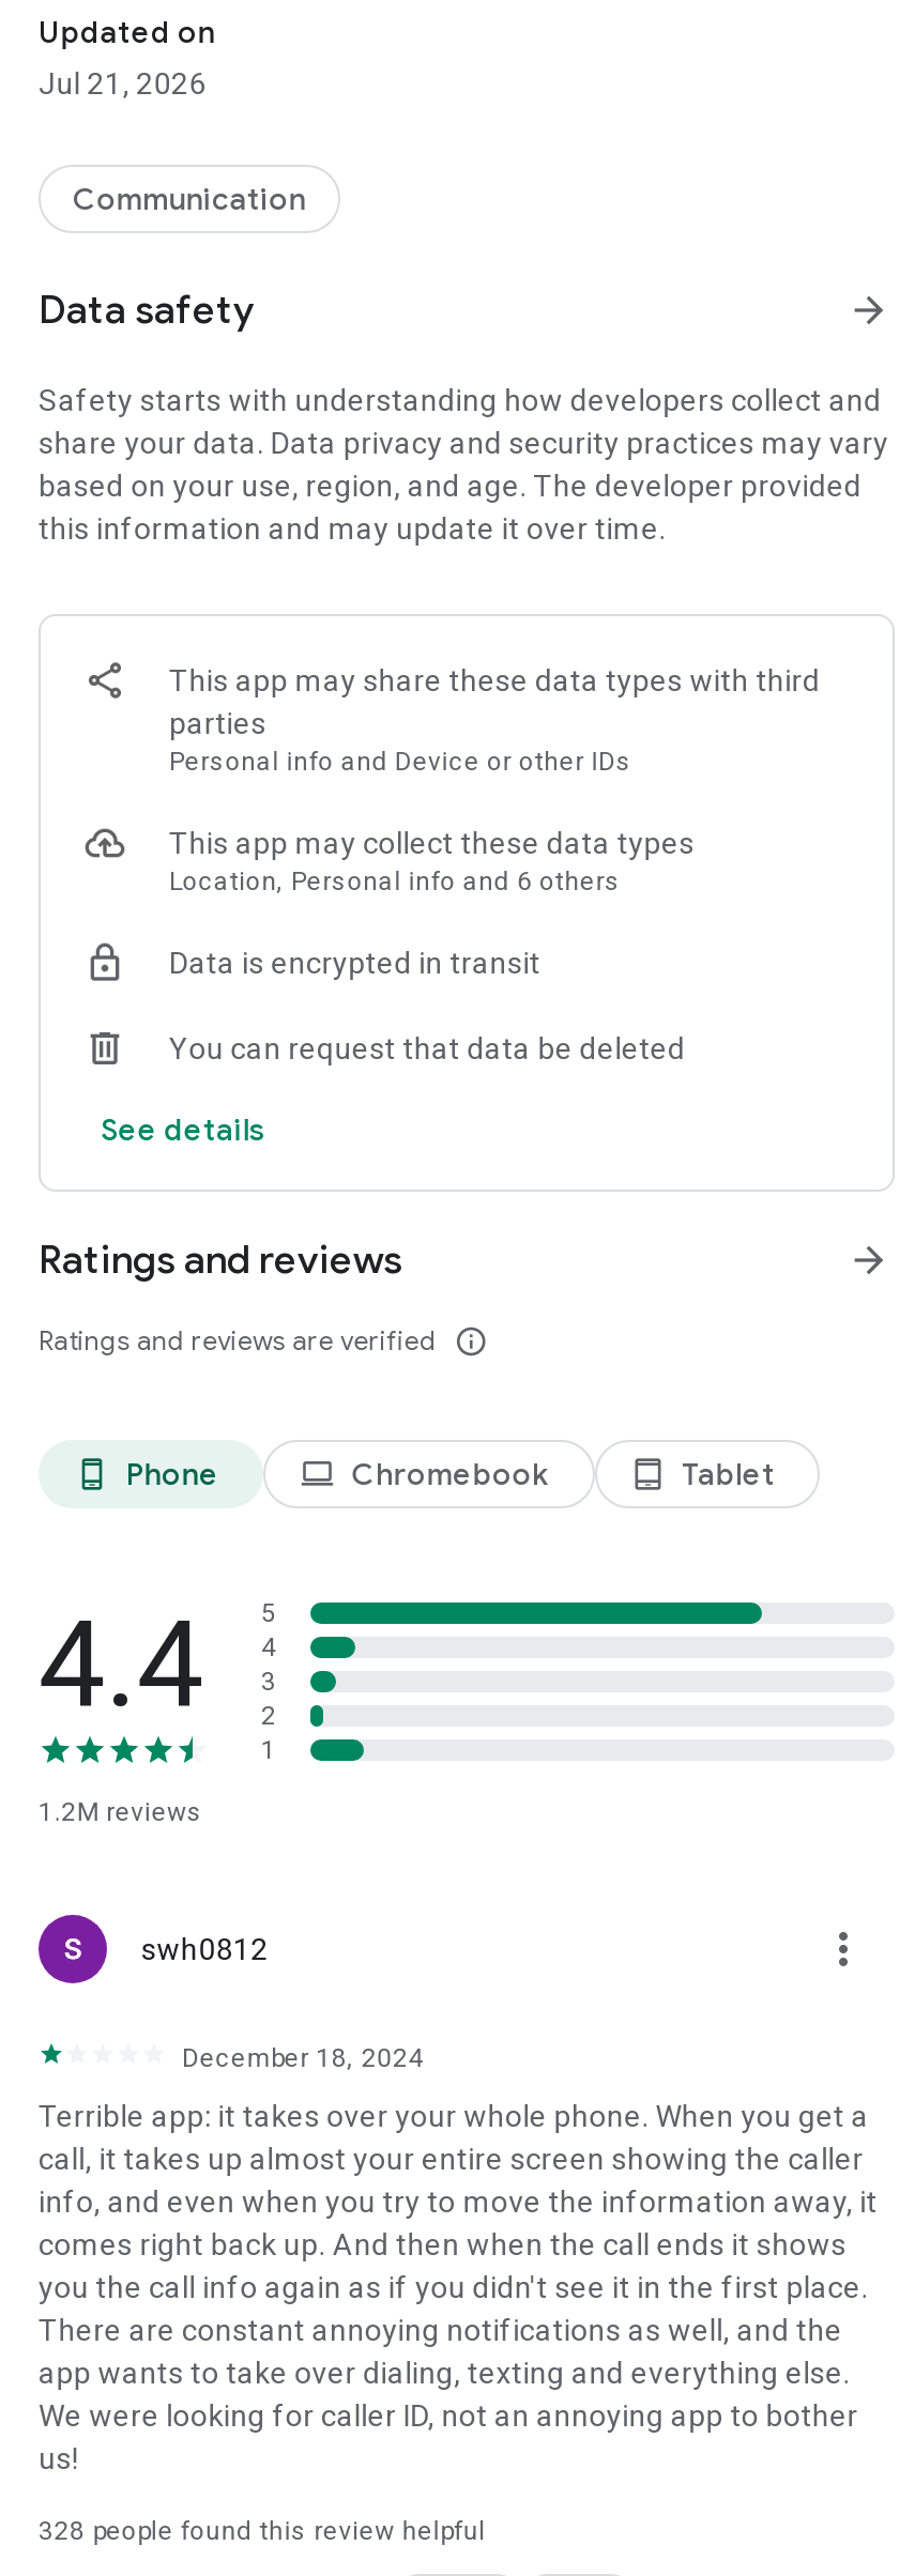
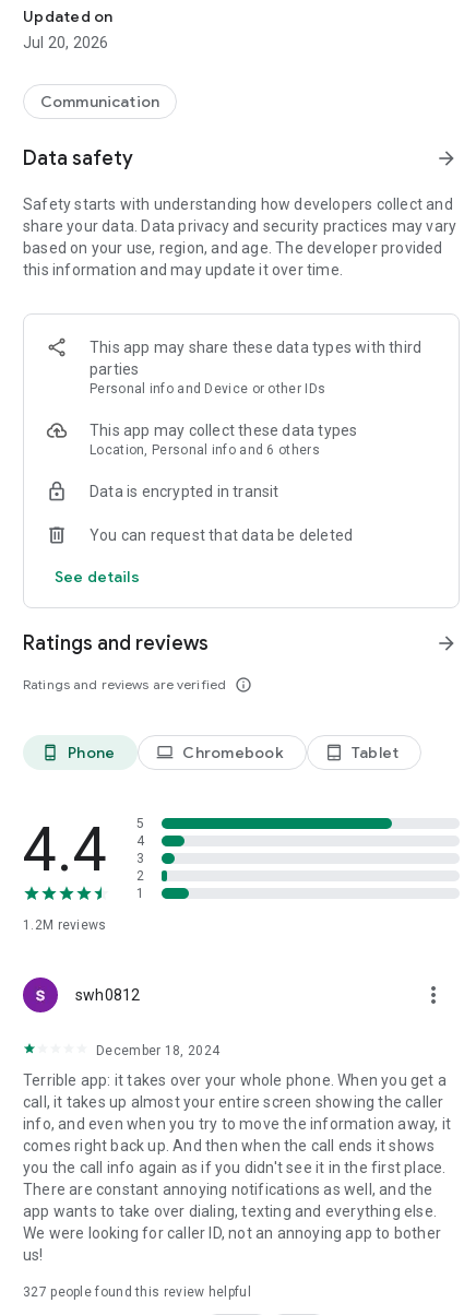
- Jul 21, 2026
+ Jul 20, 2026

- 328 people found this review helpful
+ 327 people found this review helpful
